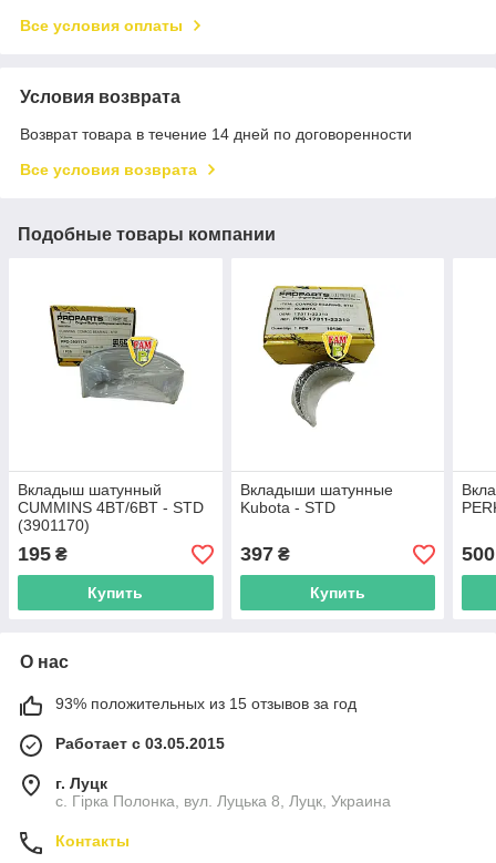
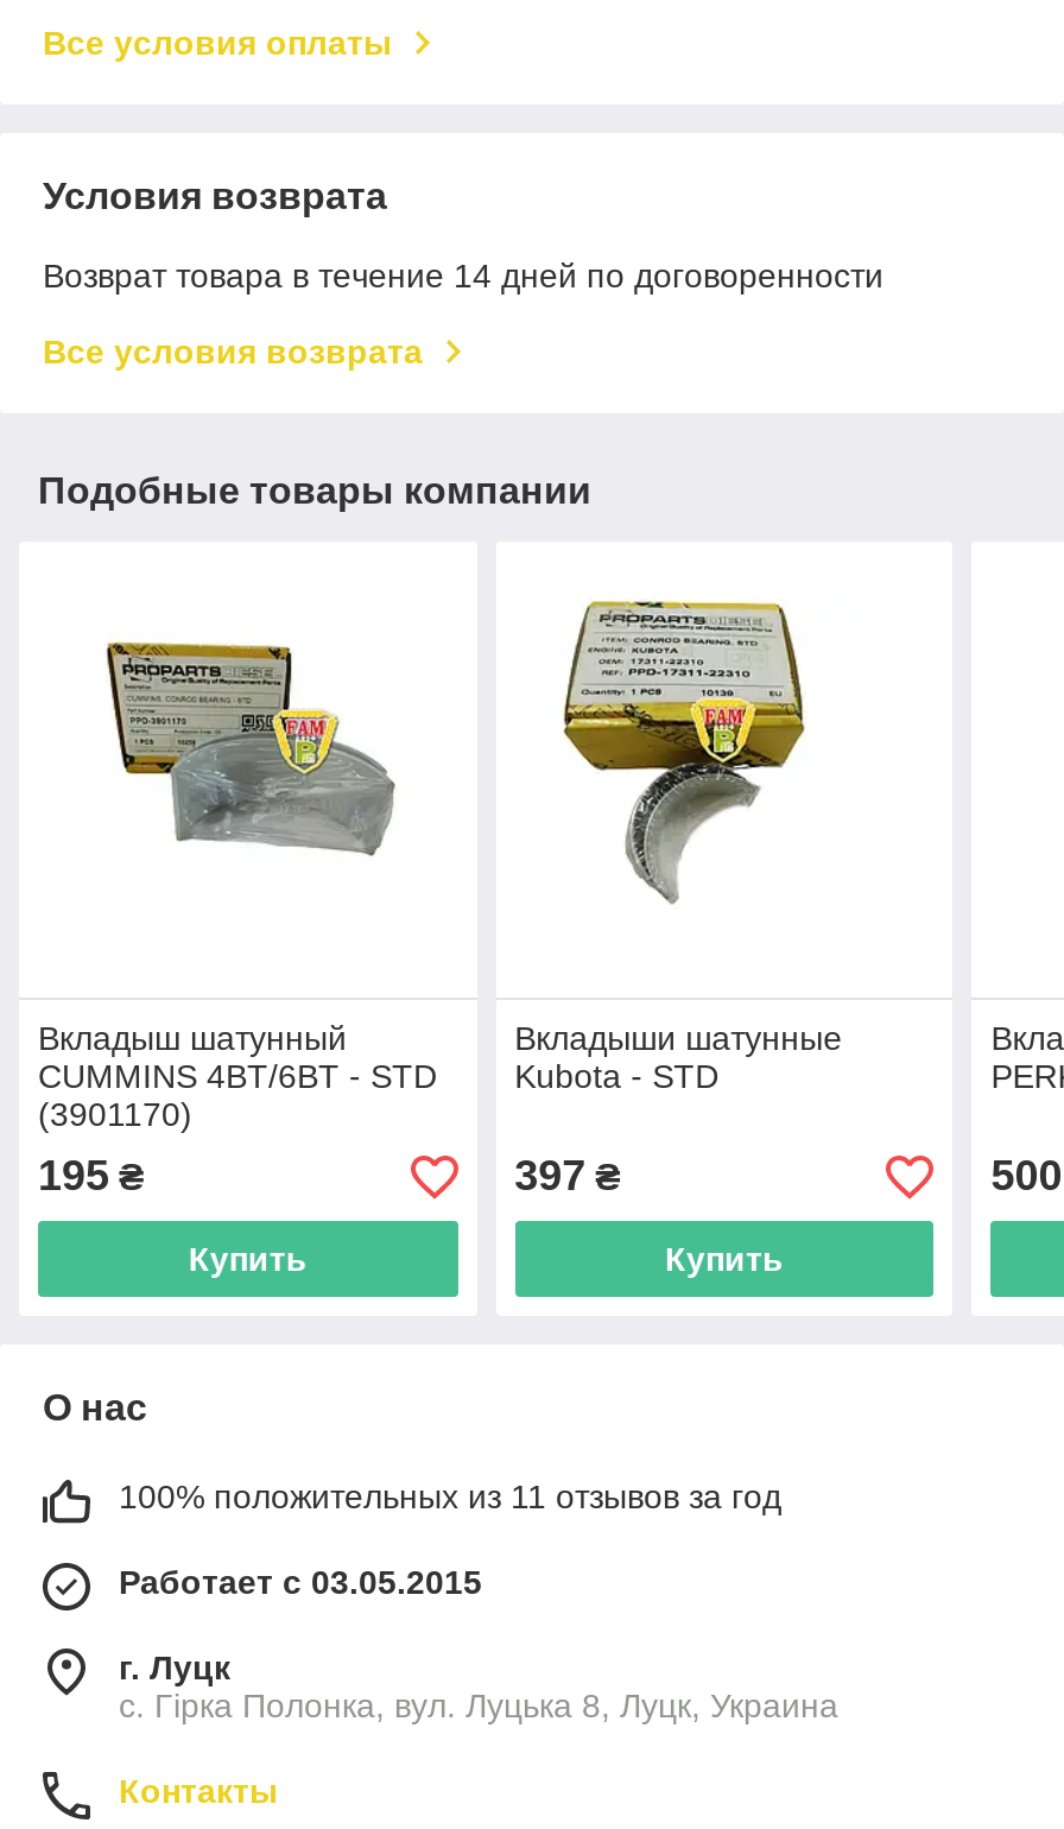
- 93% положительных из 15 отзывов за год
+ 100% положительных из 11 отзывов за год
